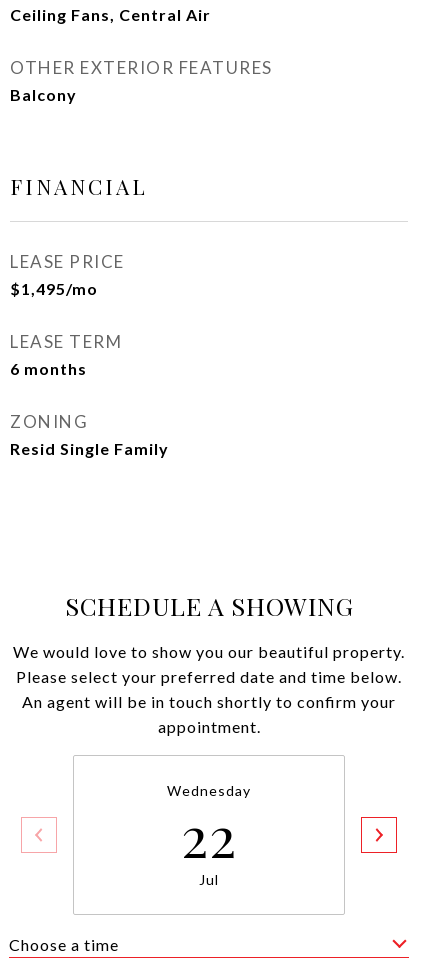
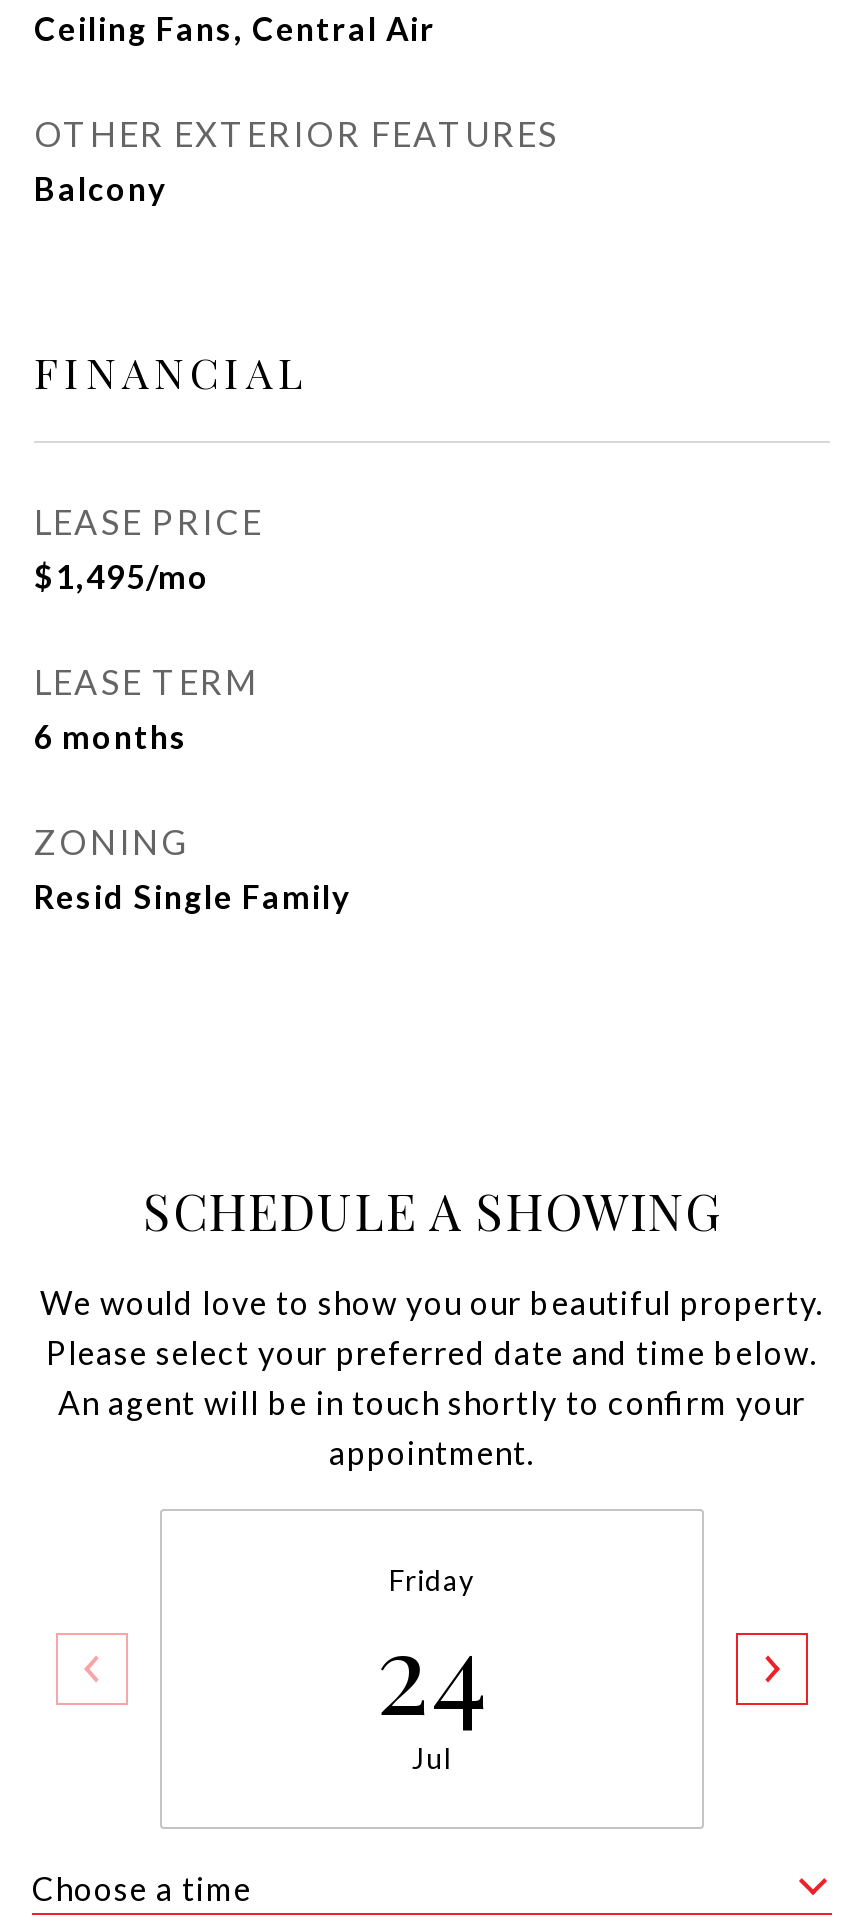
- Wednesday
- 22
+ Friday
+ 24
